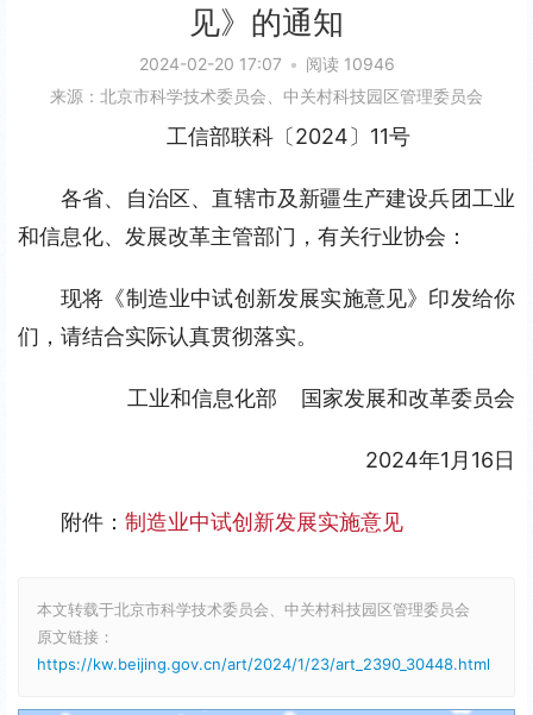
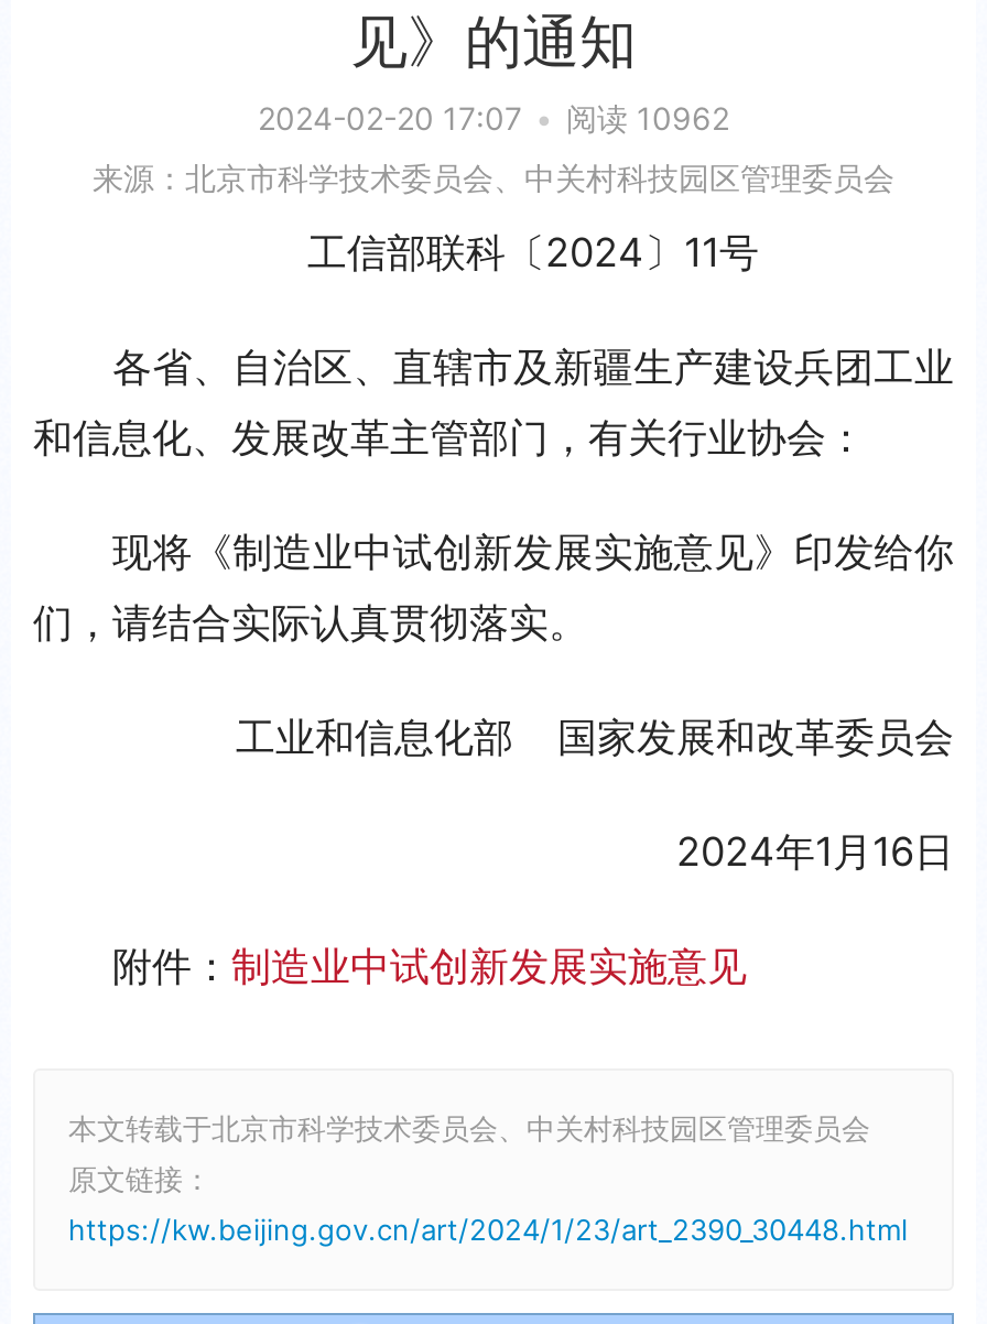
- 2024-02-20 17:07 • 阅读 10946
+ 2024-02-20 17:07 • 阅读 10962
